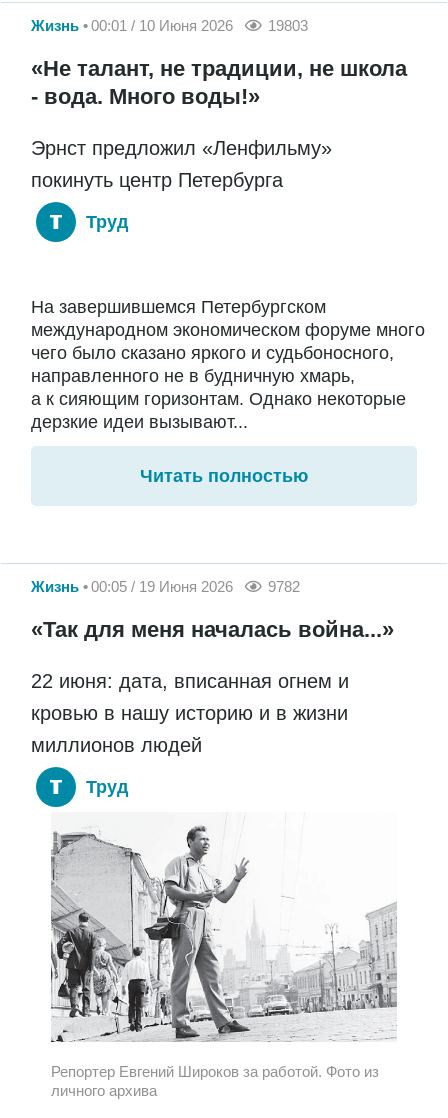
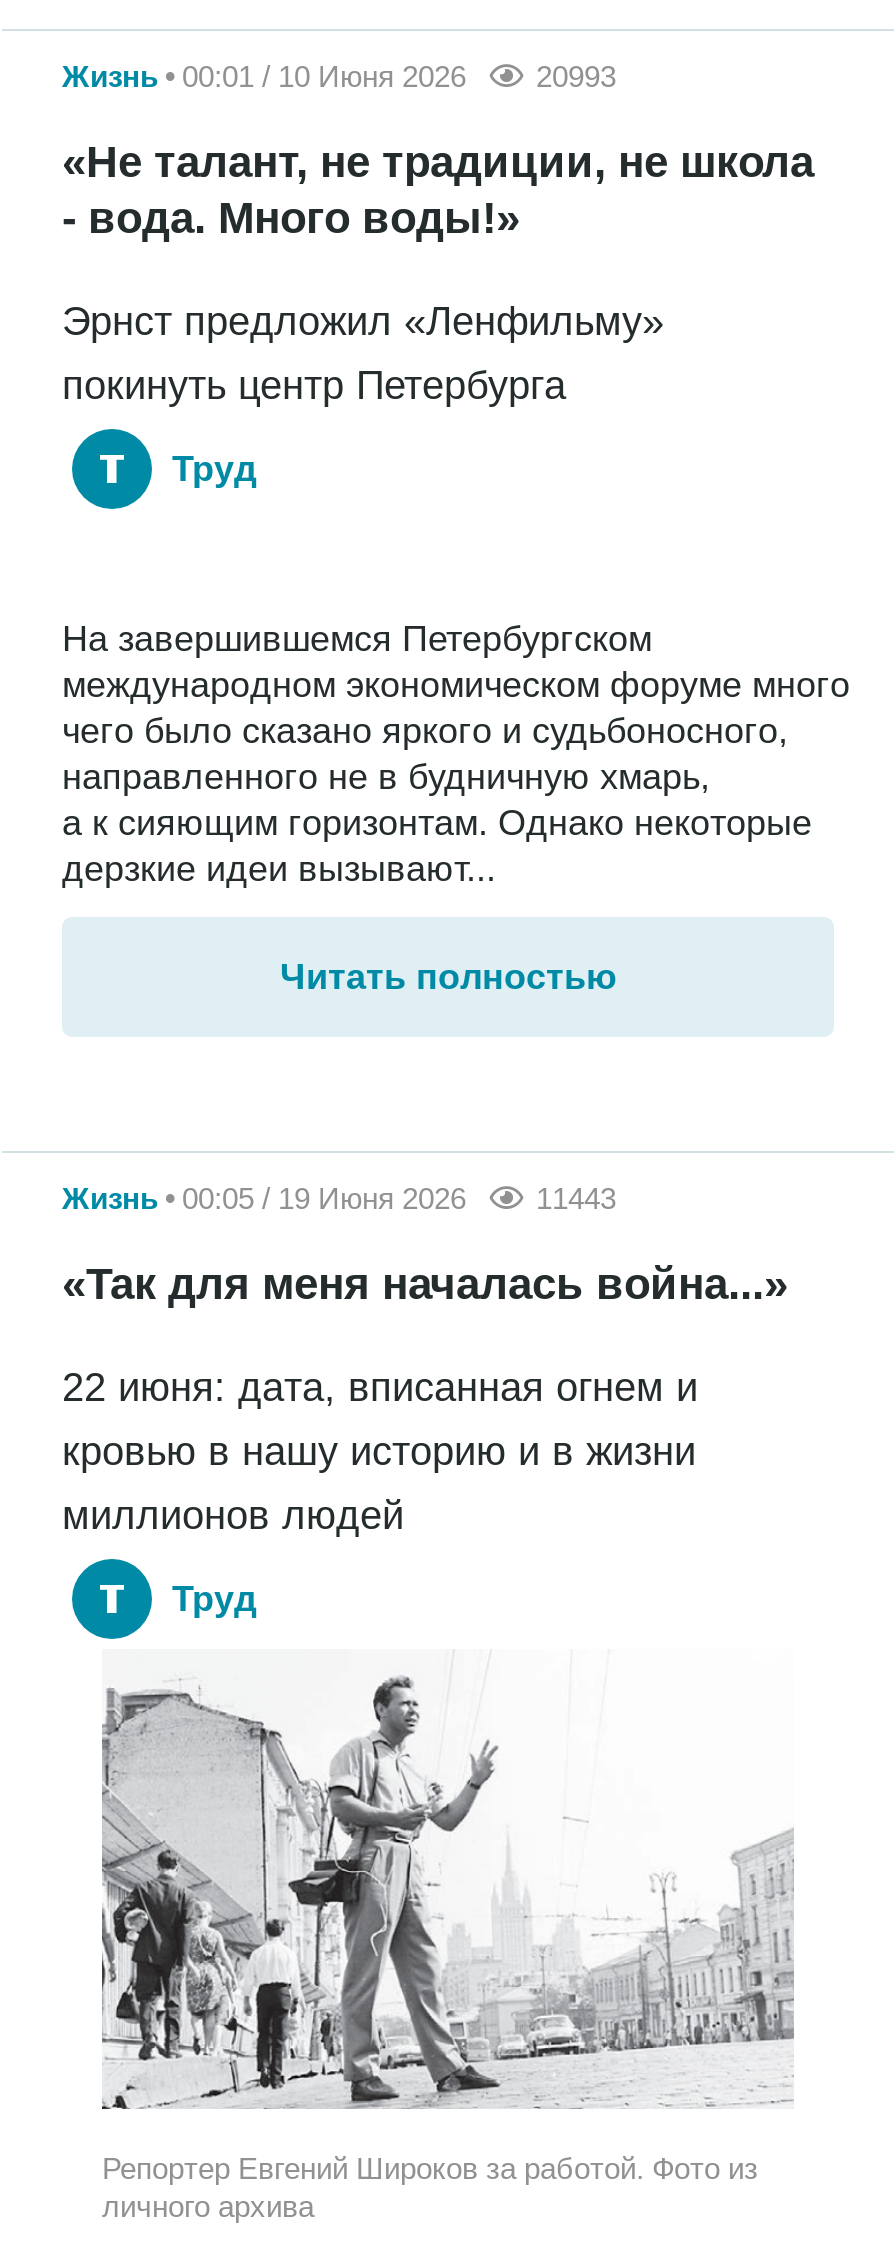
- 19803
+ 20993

- 9782
+ 11443
